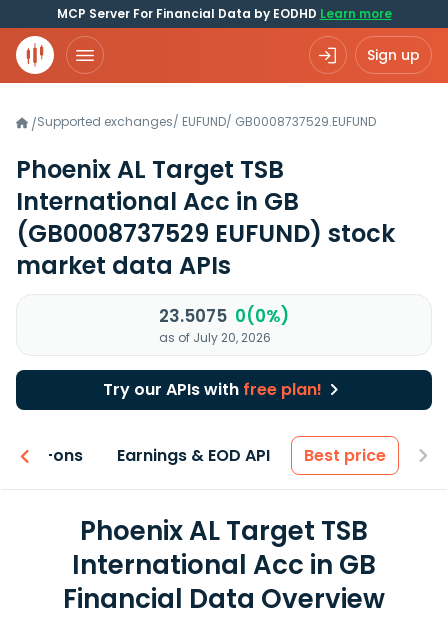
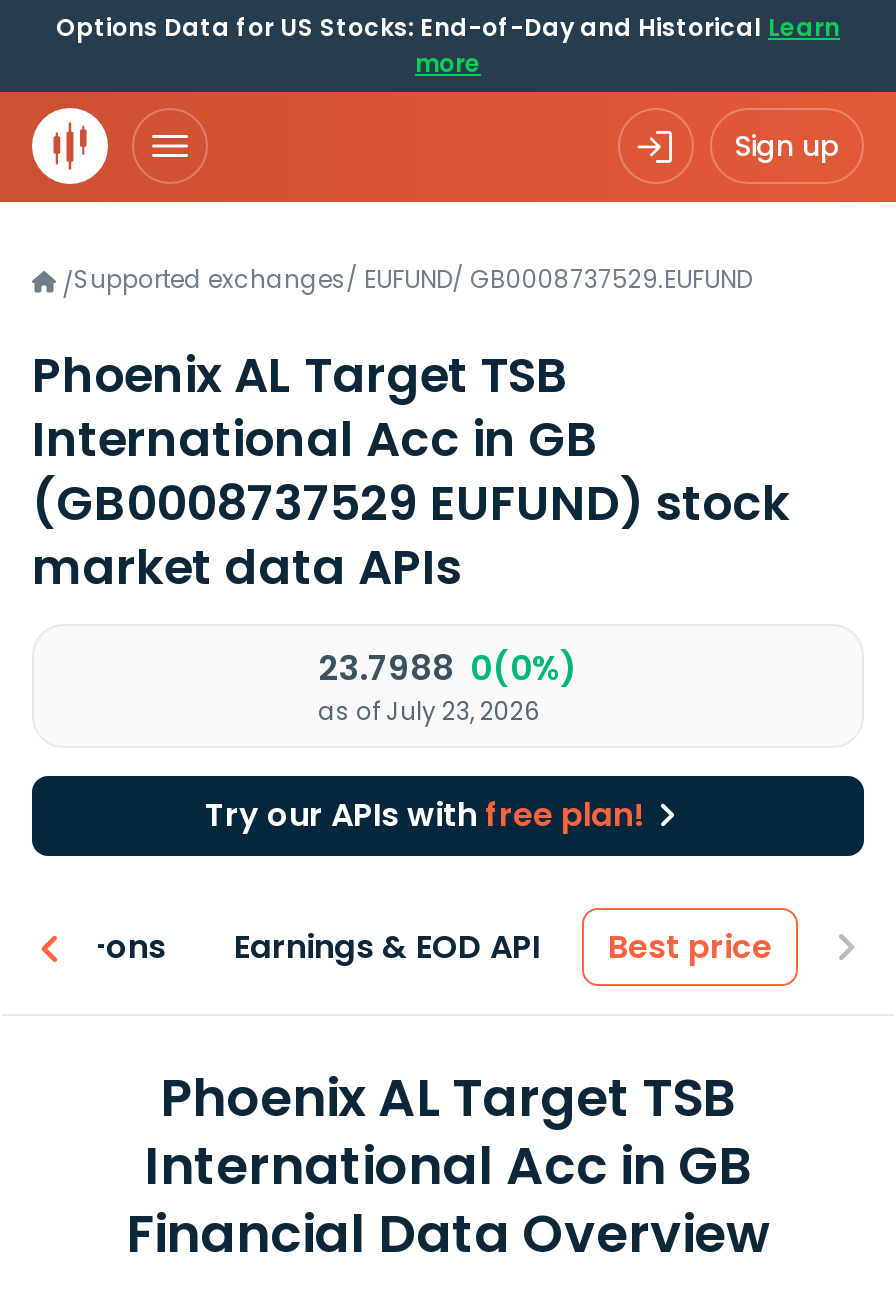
- MCP Server For Financial Data by EODHD Learn more
+ Options Data for US Stocks: End-of-Day and Historical Learn
+ more

- 23.5075 0(0%)
+ 23.7988 0(0%)

- as of July 20, 2026
+ as of July 23, 2026
